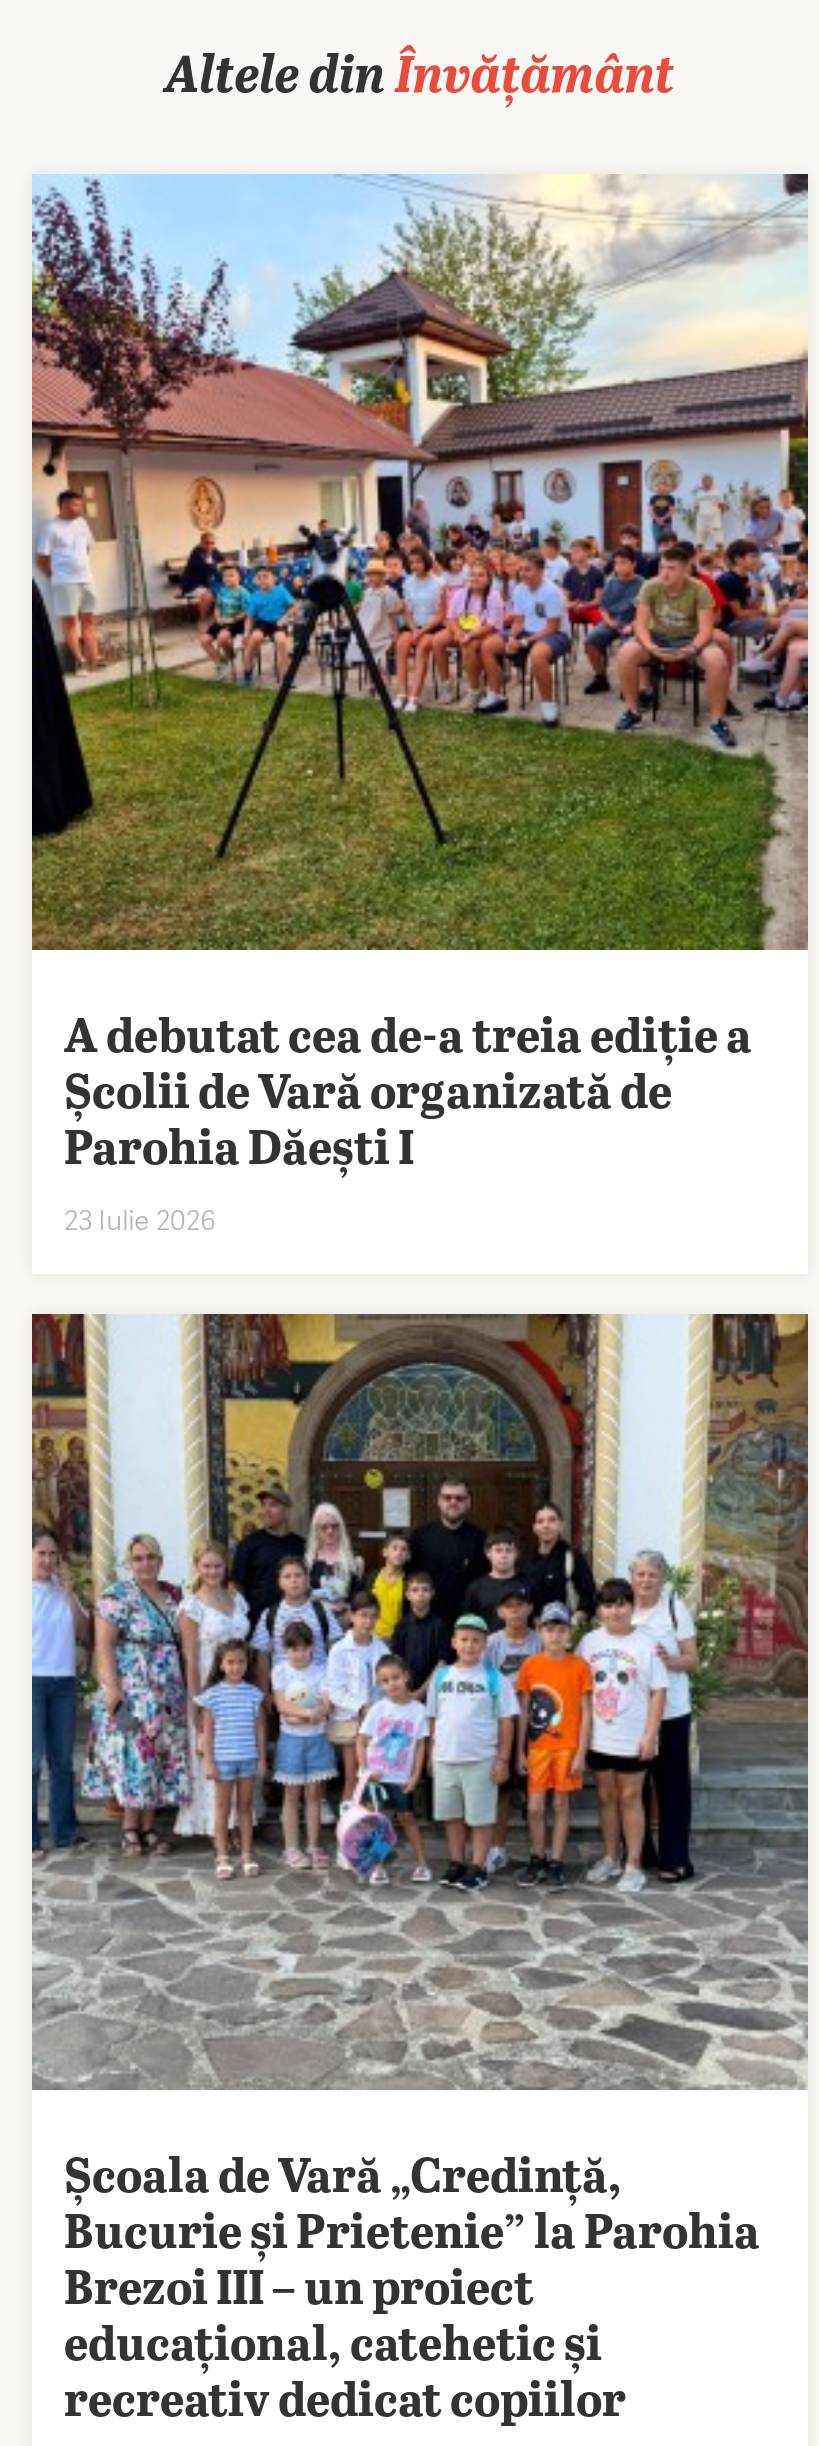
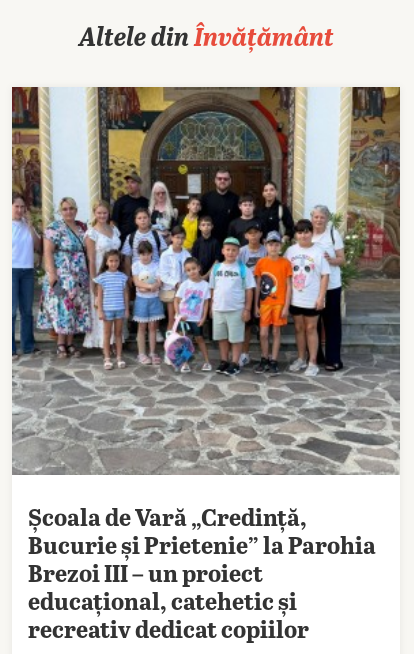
- [image]
- A debutat cea de-a treia ediție a
- Școlii de Vară organizată de
- Parohia Dăești I
- 23 Iulie 2026
